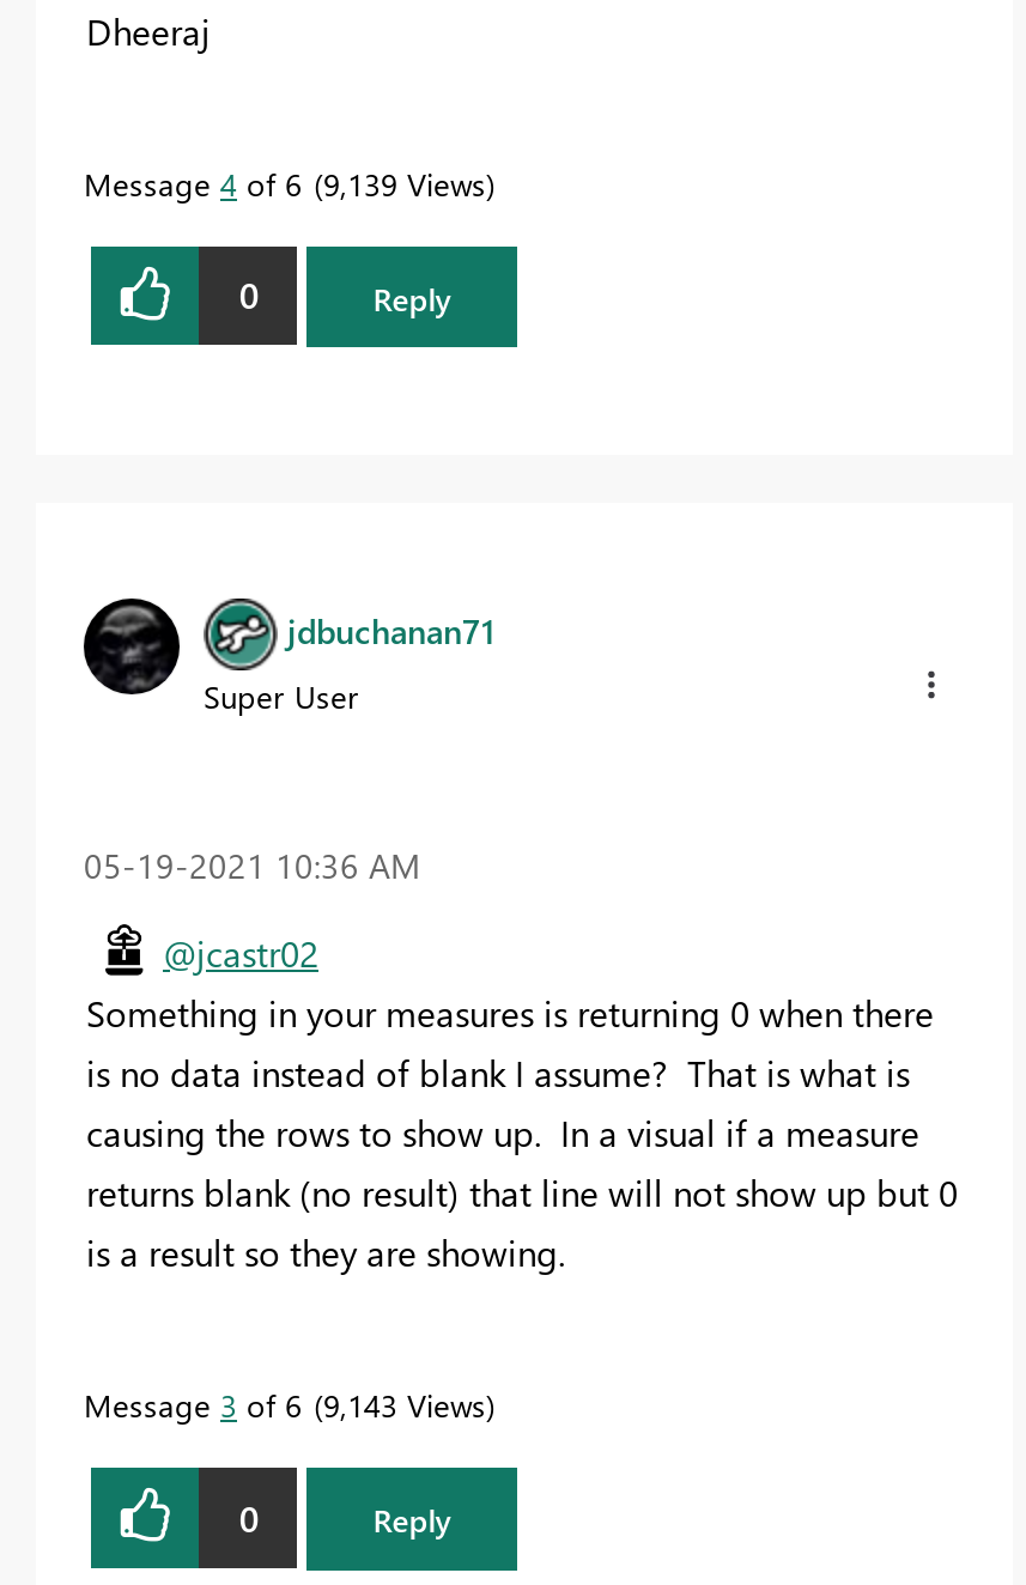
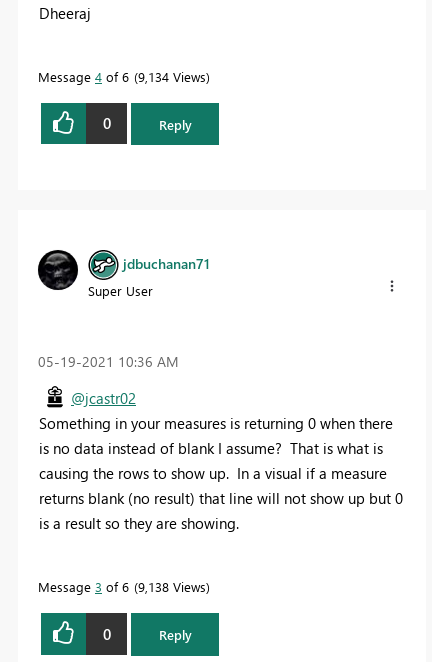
- Message 4 of 6 9,139 Views
+ Message 4 of 6 9,134 Views

- Message 3 of 6 9,143 Views
+ Message 3 of 6 9,138 Views
